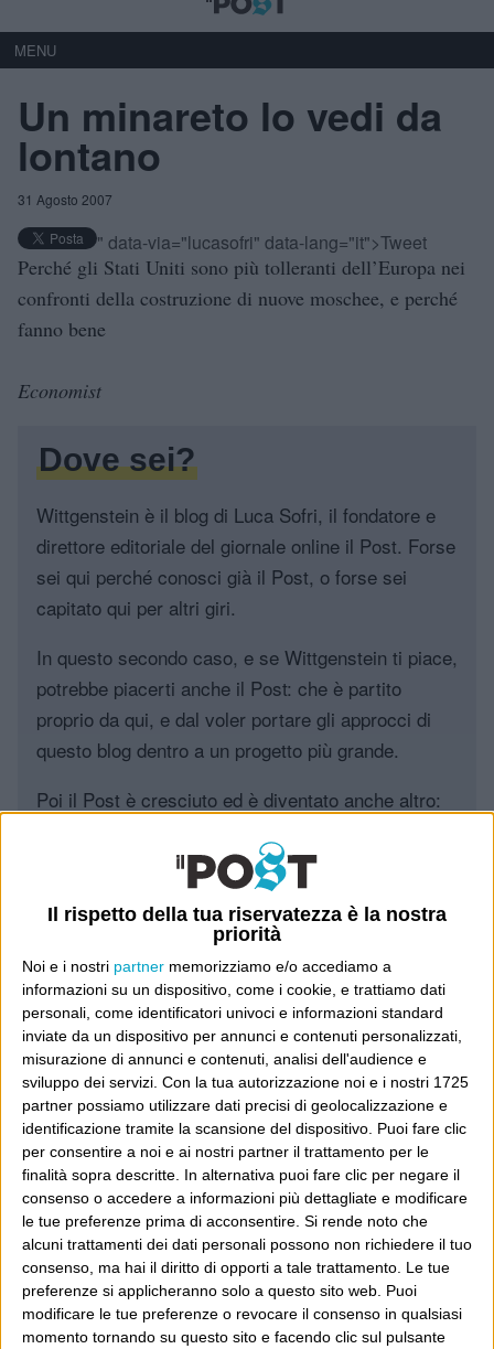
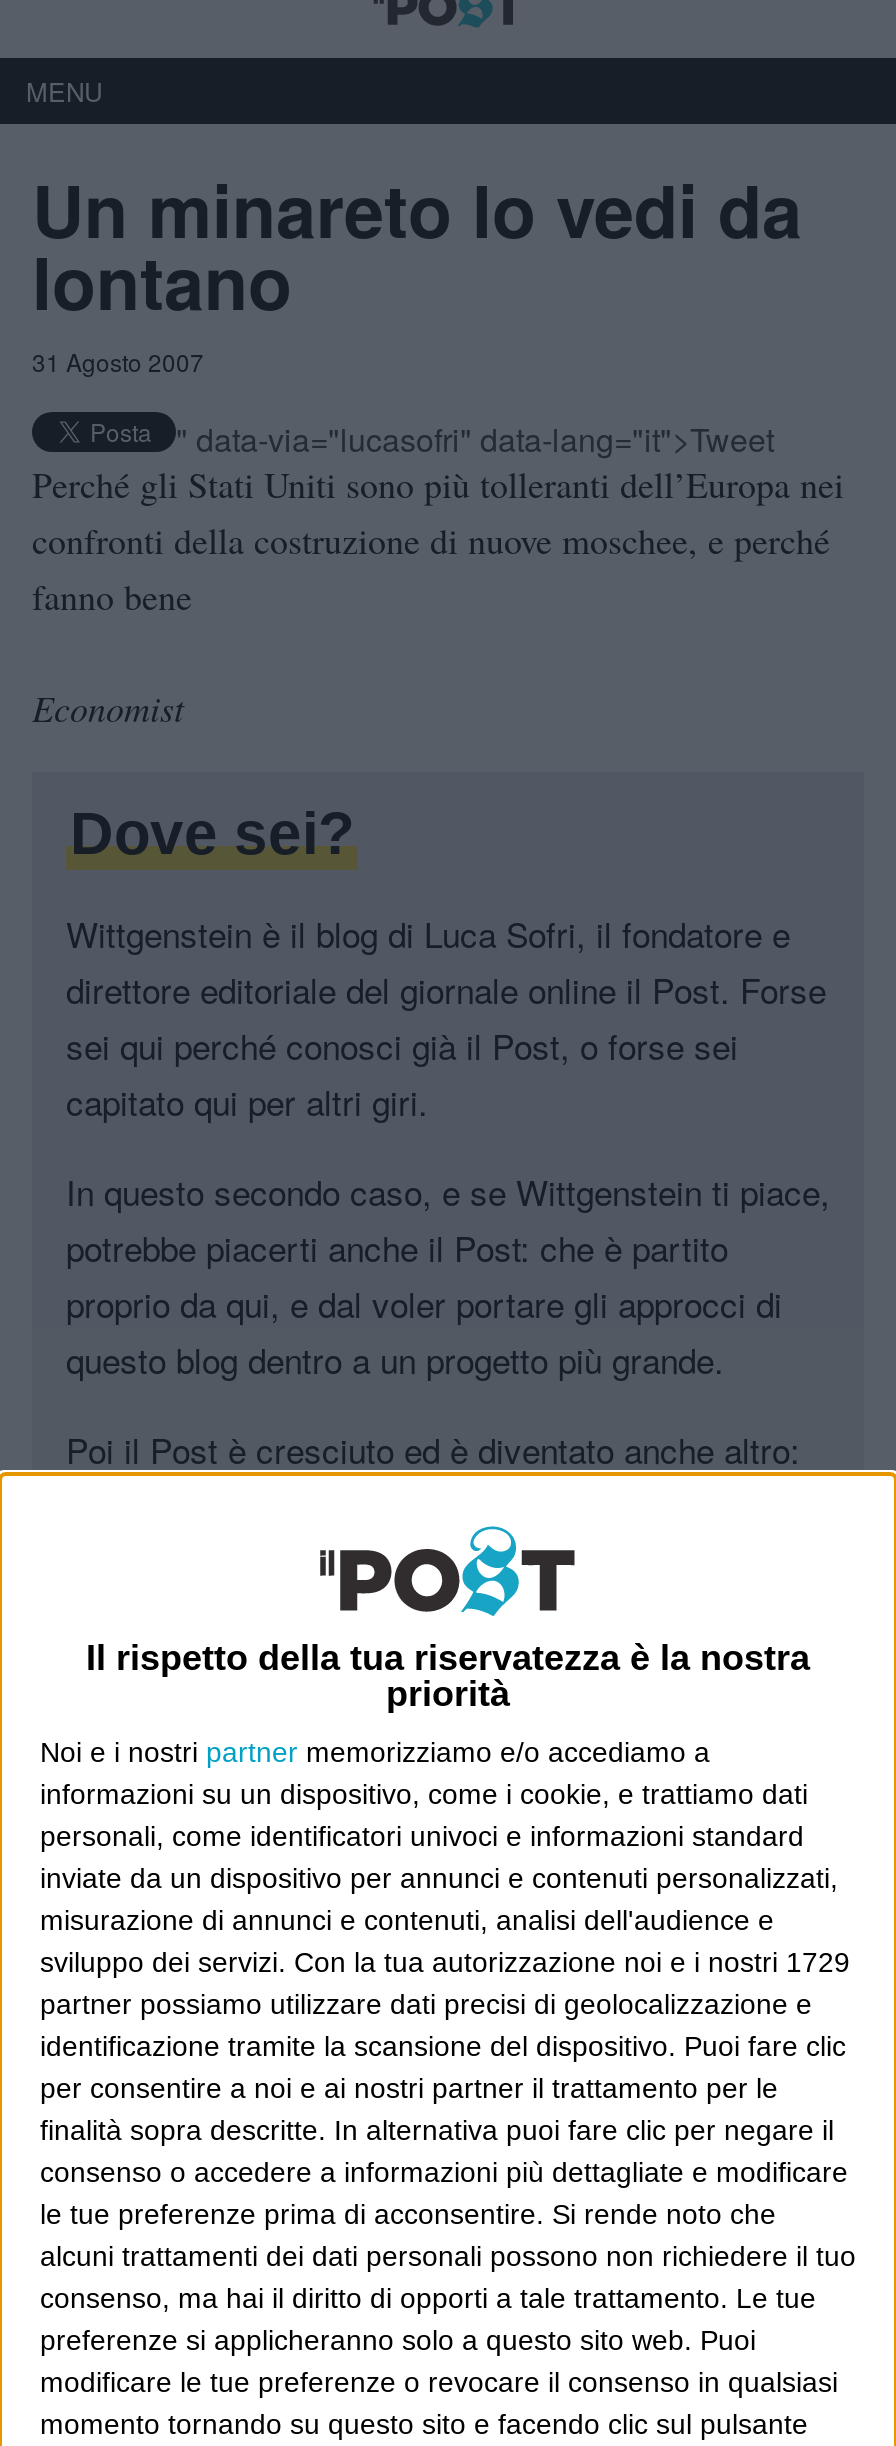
- sviluppo dei servizi. Con la tua autorizzazione noi e i nostri 1725
+ sviluppo dei servizi. Con la tua autorizzazione noi e i nostri 1729
